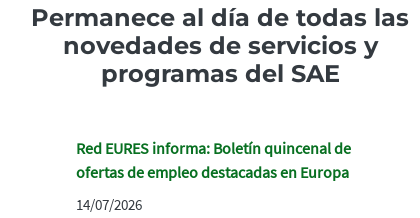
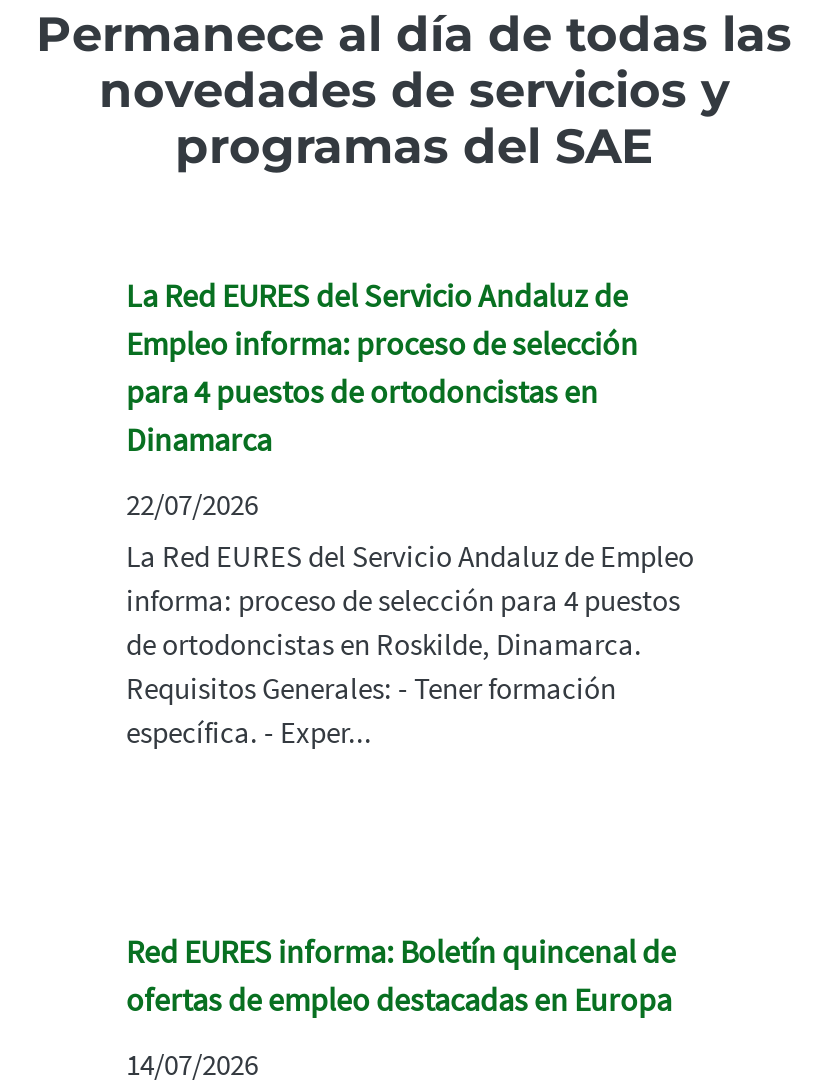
+ La Red EURES del Servicio Andaluz de
+ Empleo informa: proceso de selección
+ para 4 puestos de ortodoncistas en
+ Dinamarca
+ 22/07/2026
+ La Red EURES del Servicio Andaluz de Empleo
+ informa: proceso de selección para 4 puestos
+ de ortodoncistas en Roskilde, Dinamarca.
+ Requisitos Generales: - Tener formación
+ específica. - Exper...
